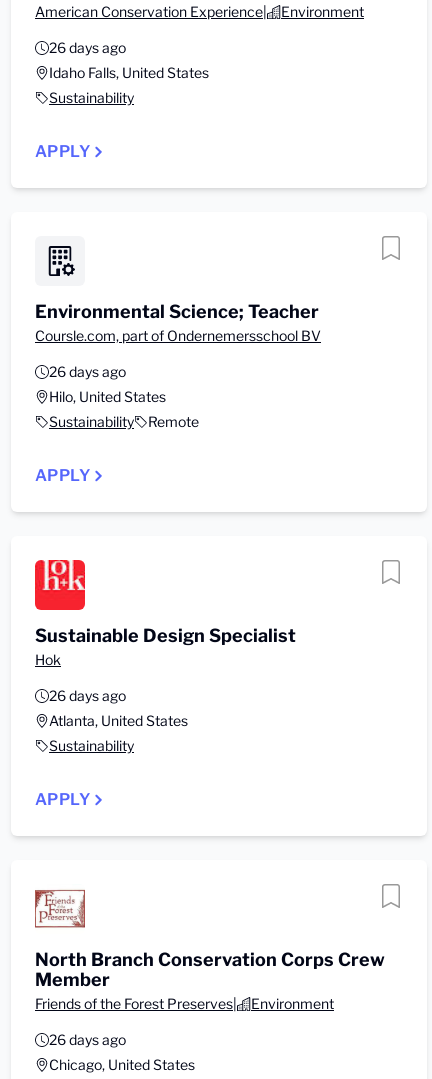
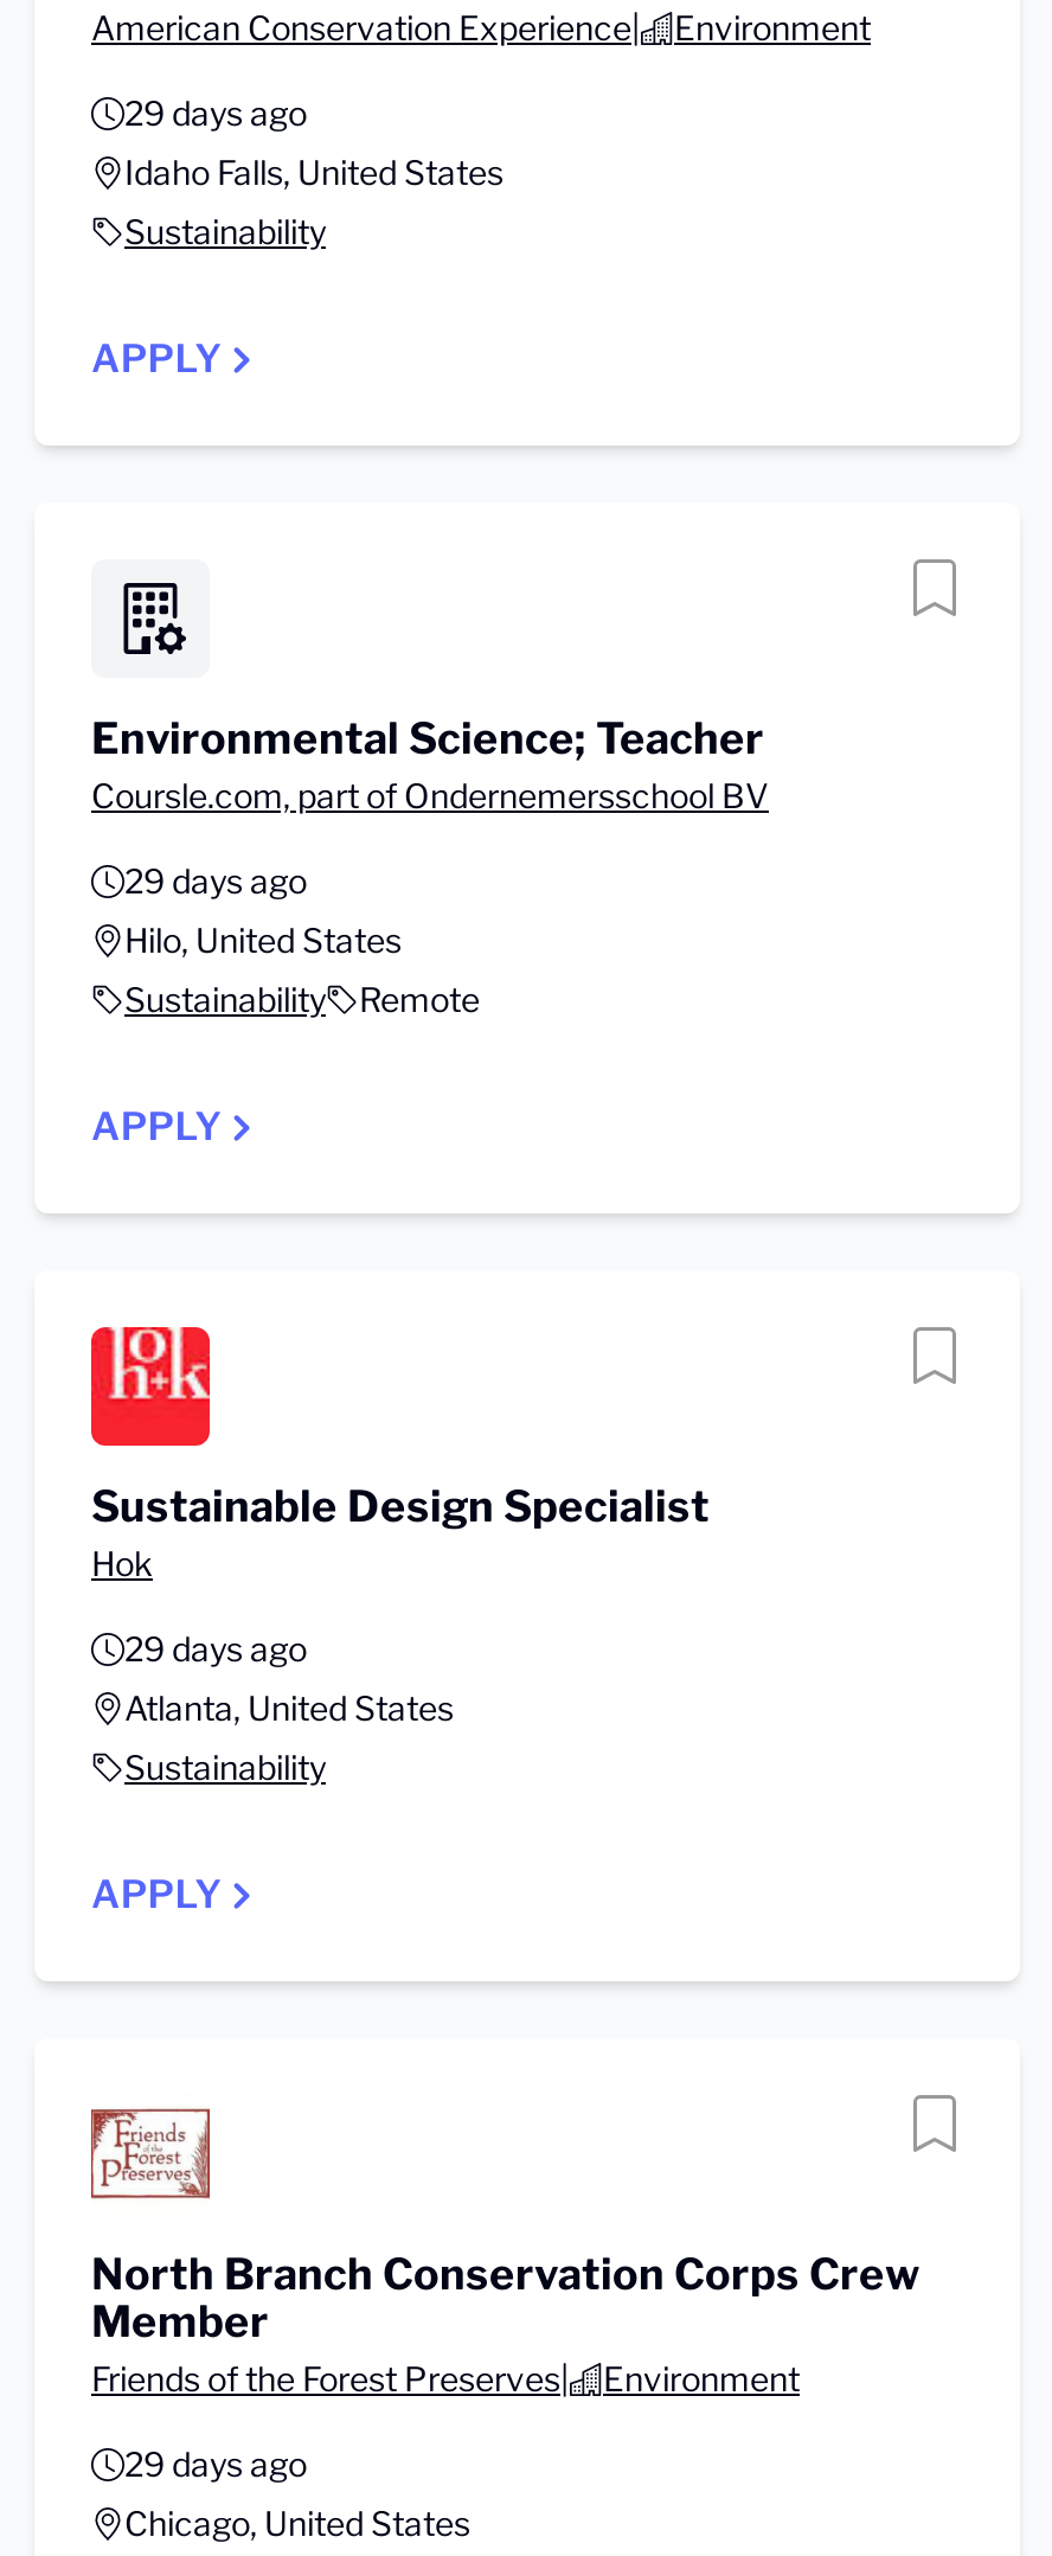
- 26 days ago
+ 29 days ago

- 26 days ago
+ 29 days ago

- 26 days ago
+ 29 days ago

- 26 days ago
+ 29 days ago
